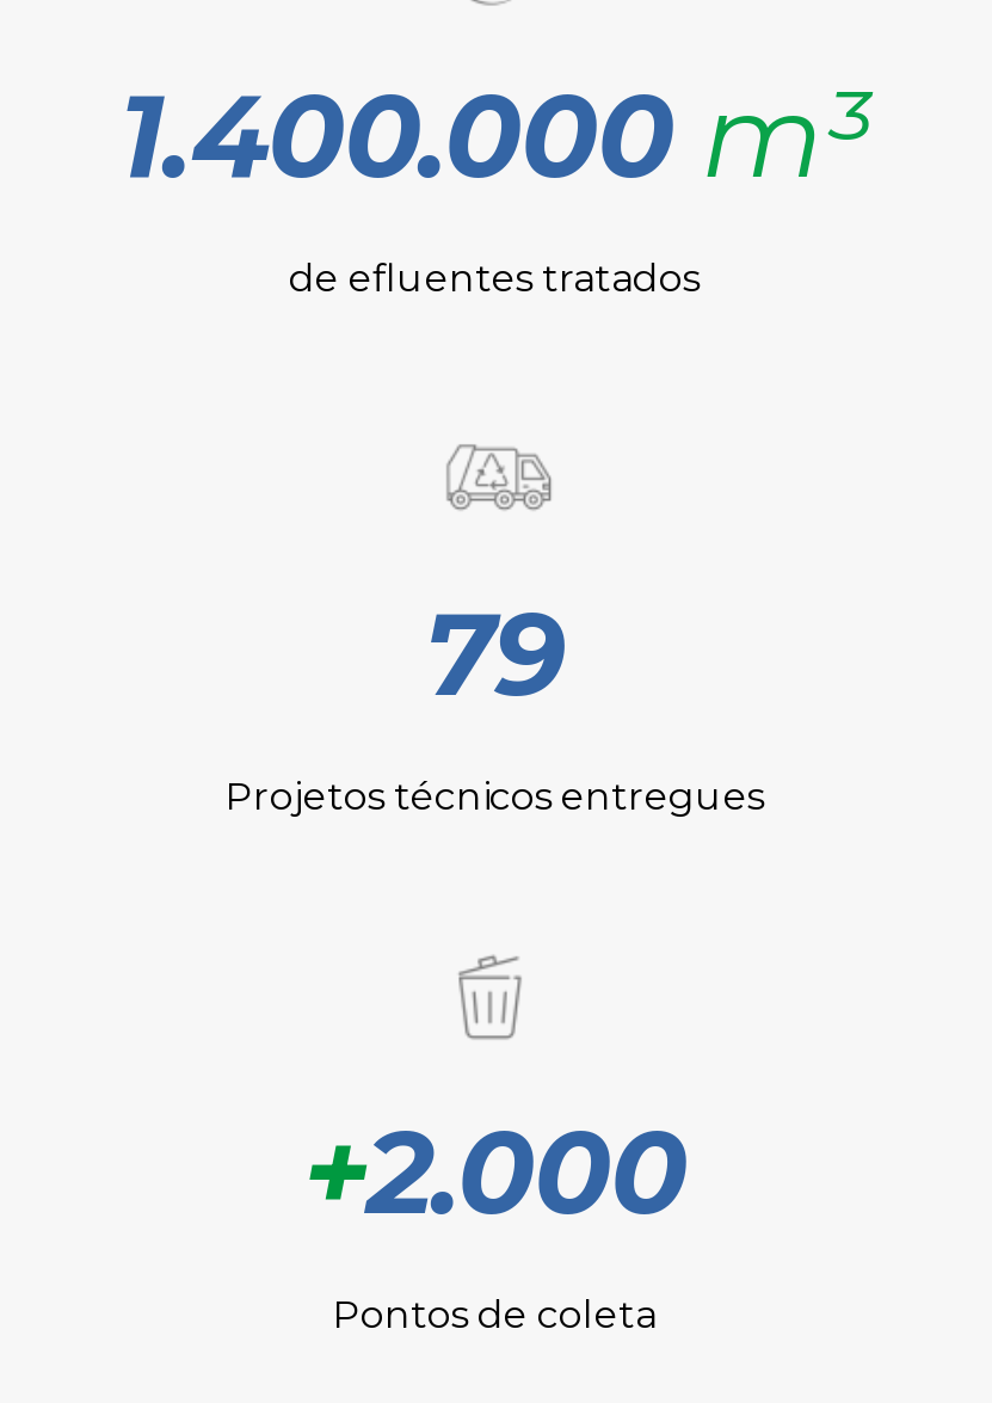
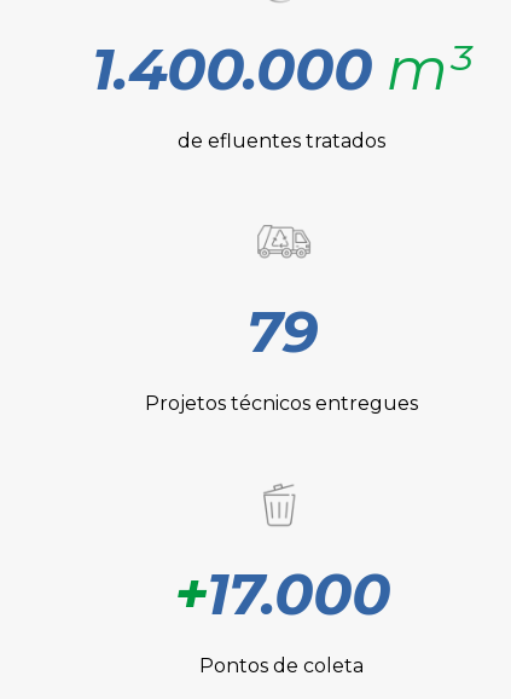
- +2.000
+ +17.000
